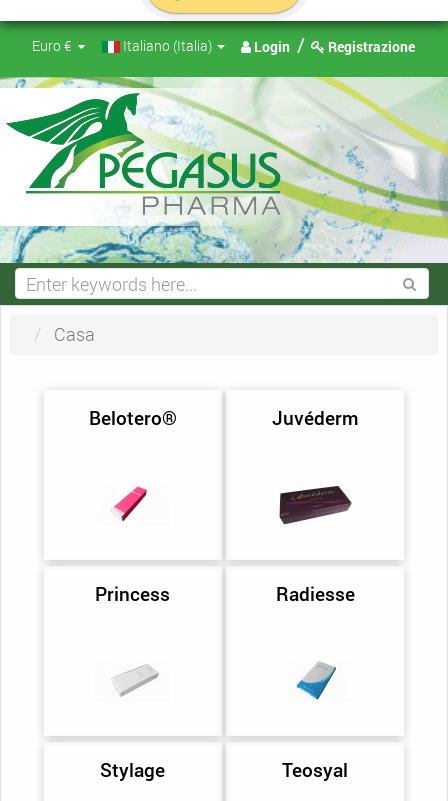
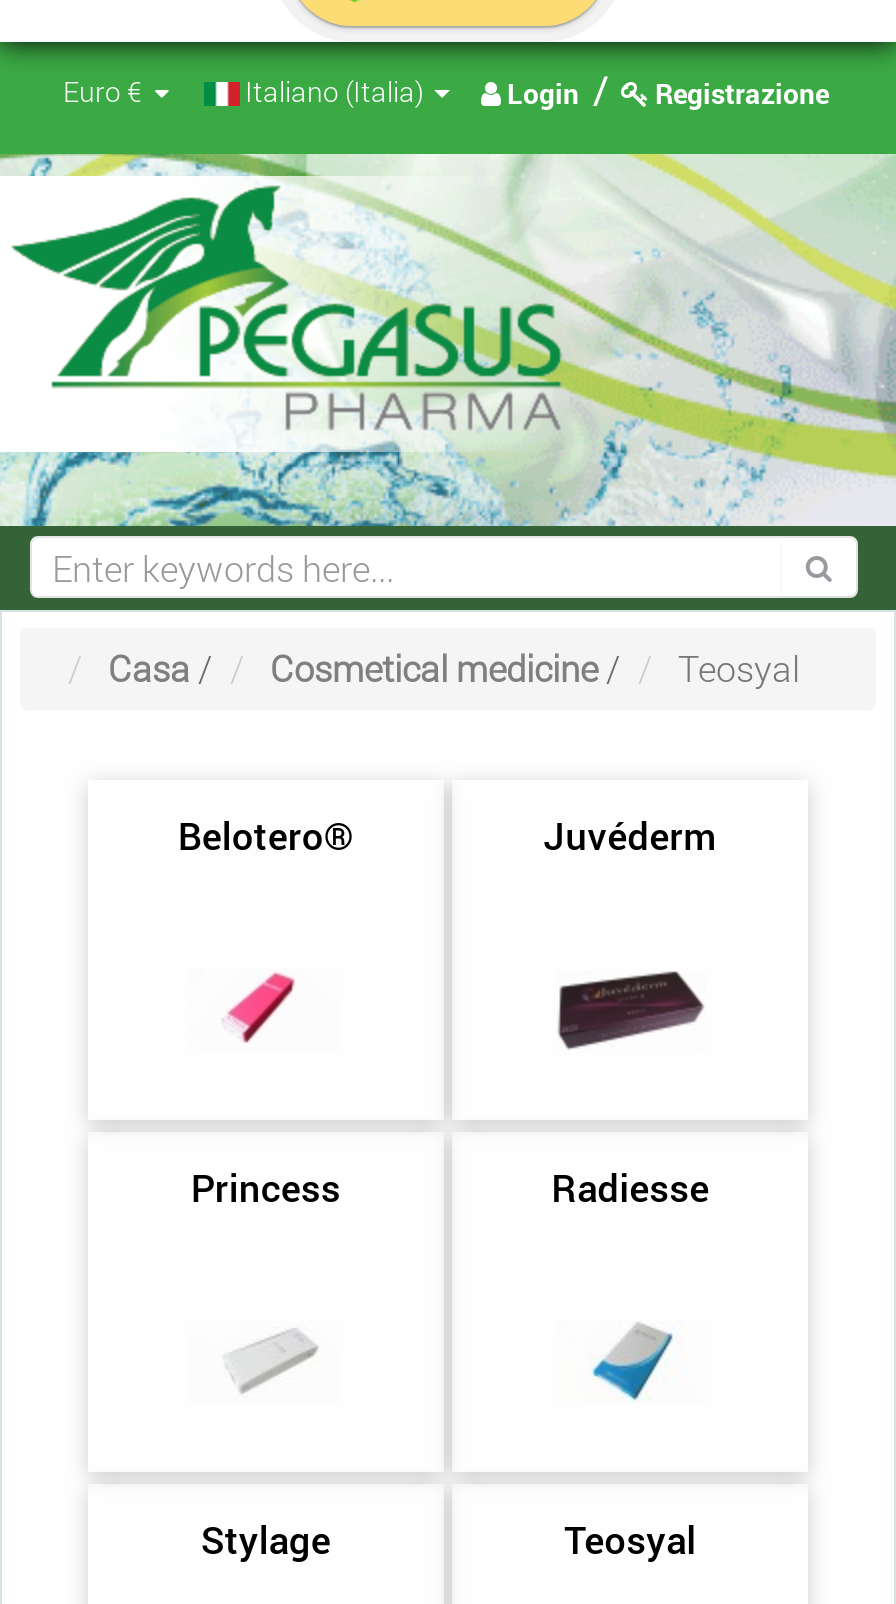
- Casa
+ Casa /
+ Cosmetical medicine /
+ Teosyal
